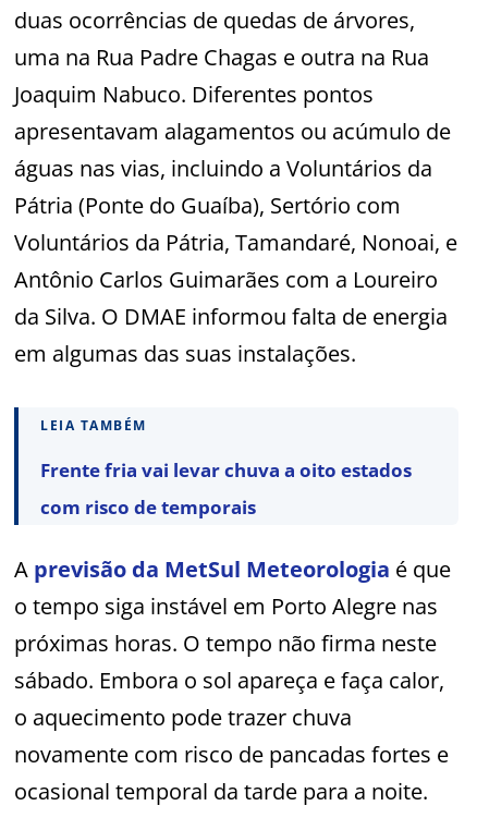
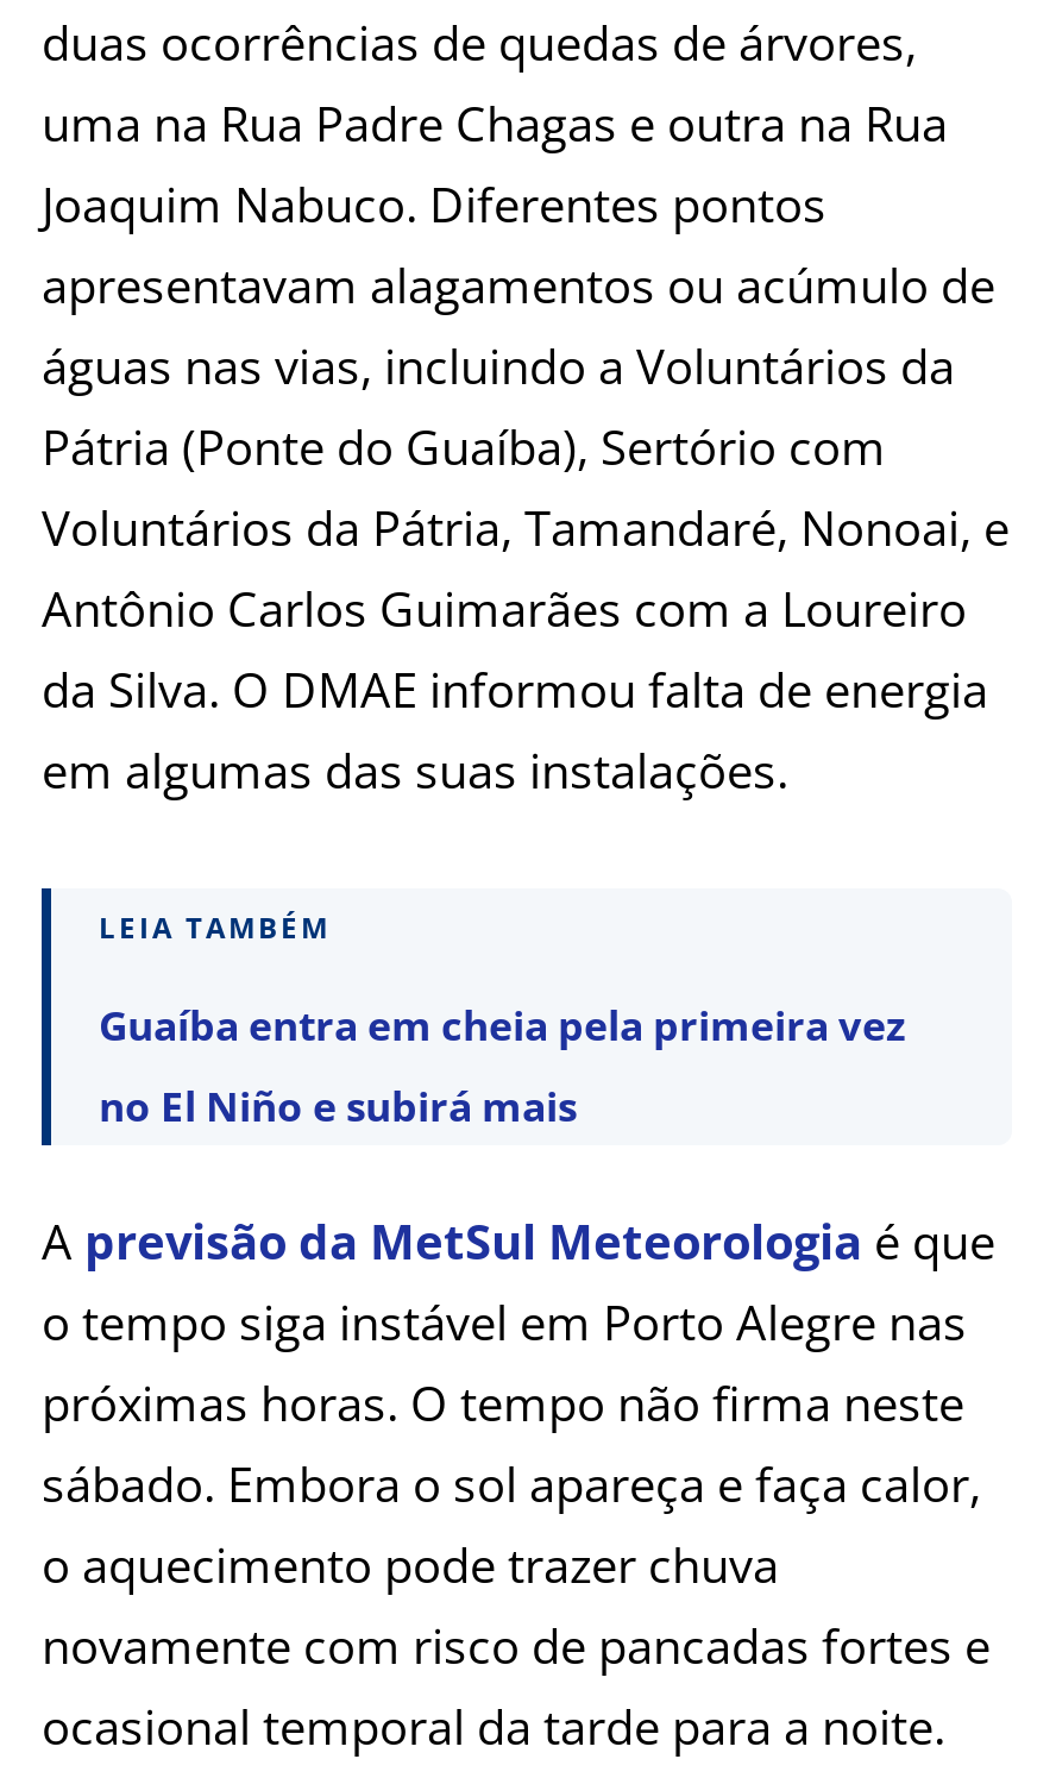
- Frente fria vai levar chuva a oito estados
+ Guaíba entra em cheia pela primeira vez

- com risco de temporais
+ no El Niño e subirá mais
